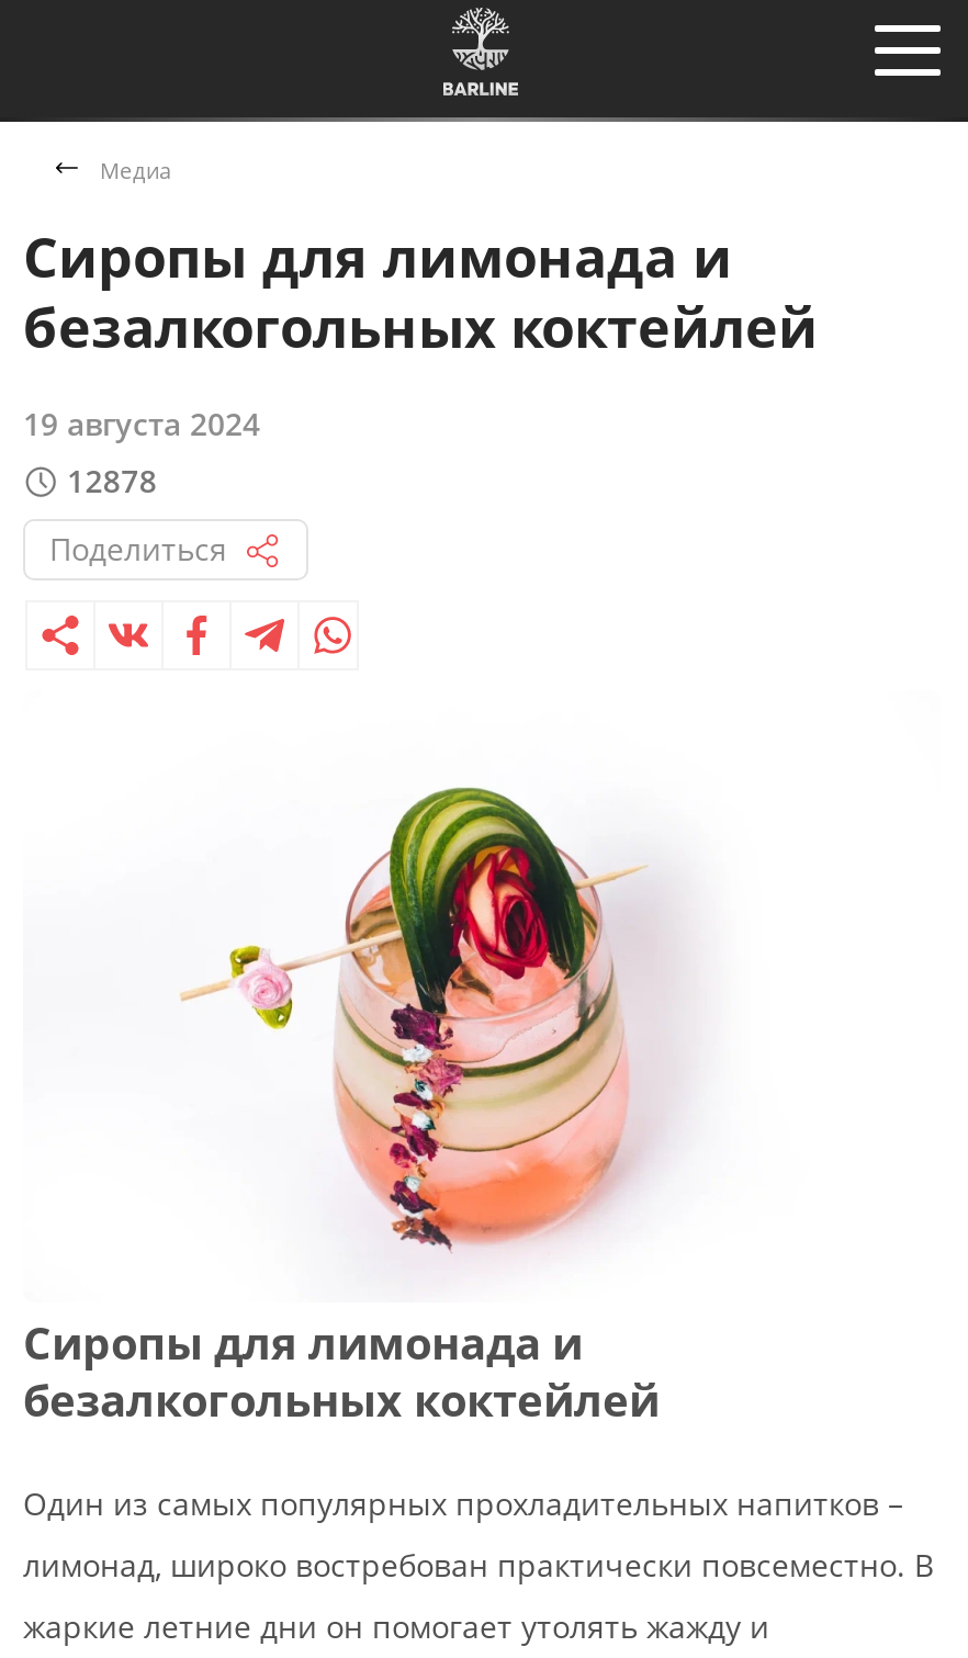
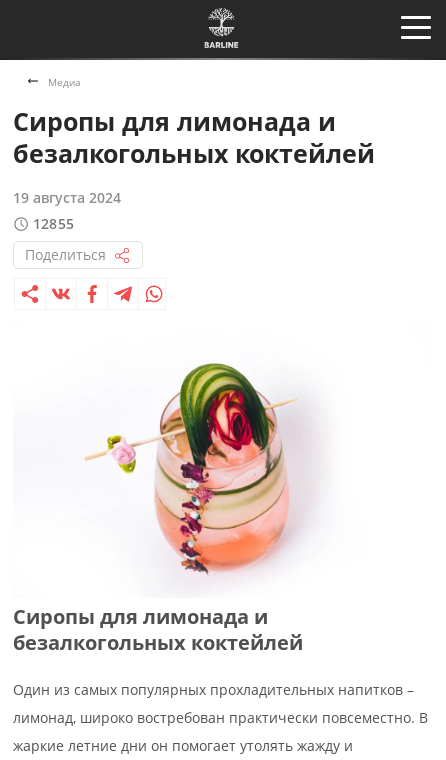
- 12878
+ 12855
